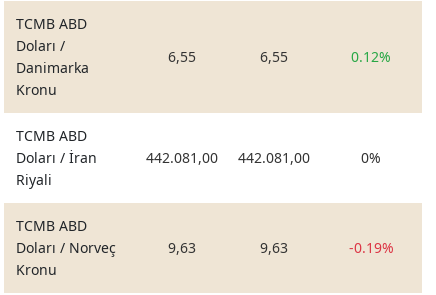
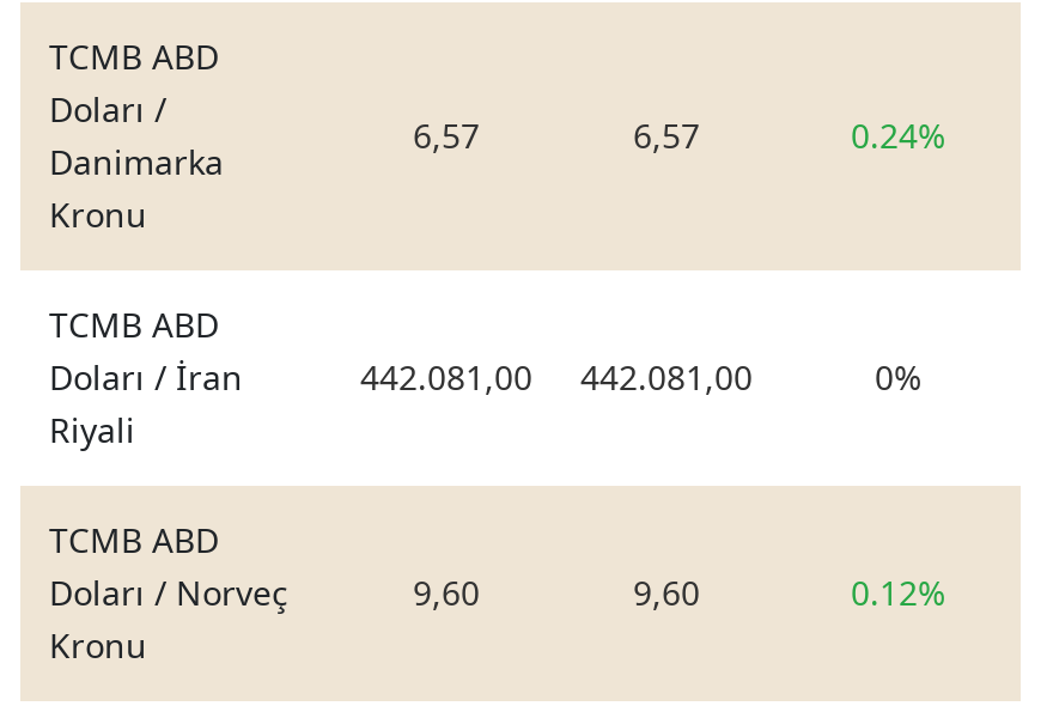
- 6,55
+ 6,57

- 6,55
+ 6,57

- 0.12%
+ 0.24%

- 9,63
+ 9,60

- 9,63
+ 9,60

- -0.19%
+ 0.12%
